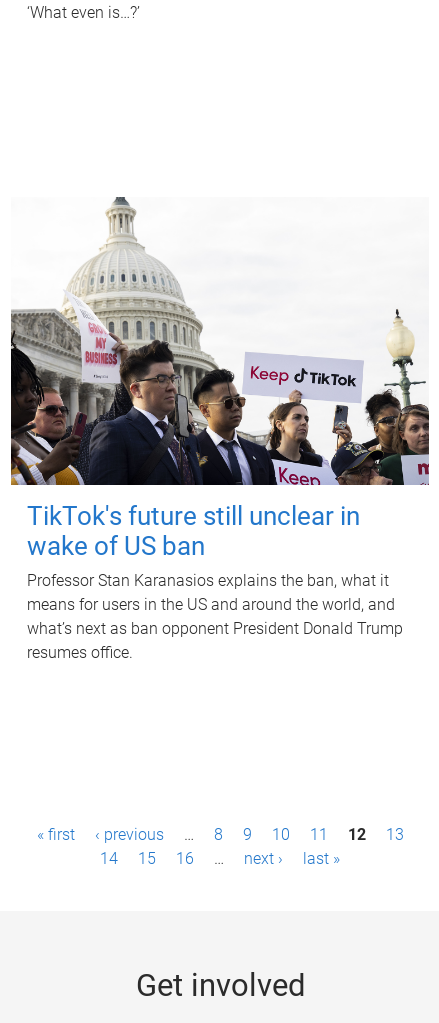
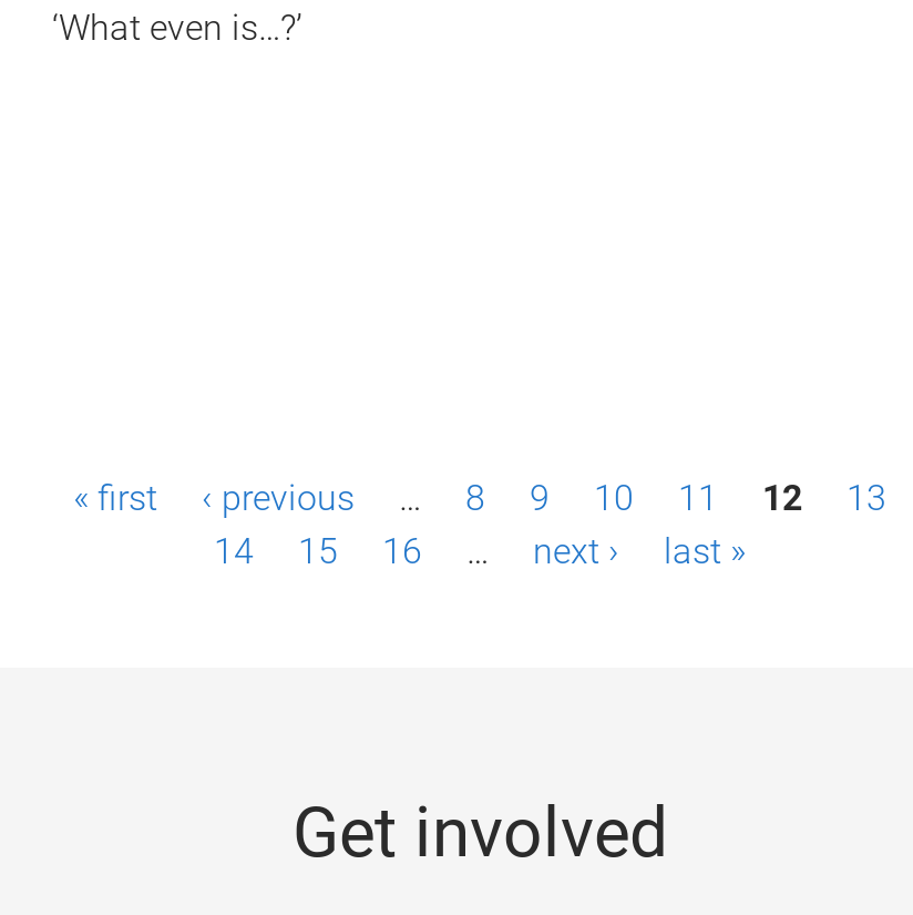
- [image]
- TikTok's future still unclear in
- wake of US ban
- Professor Stan Karanasios explains the ban, what it
- means for users in the US and around the world, and
- what’s next as ban opponent President Donald Trump
- resumes office.
